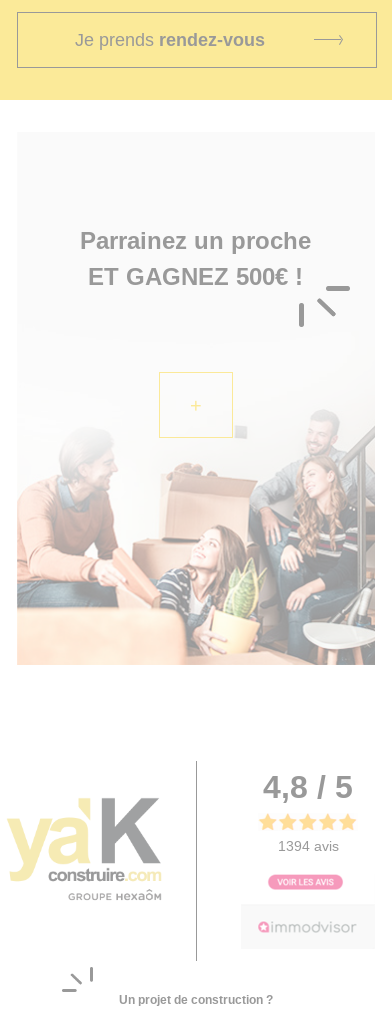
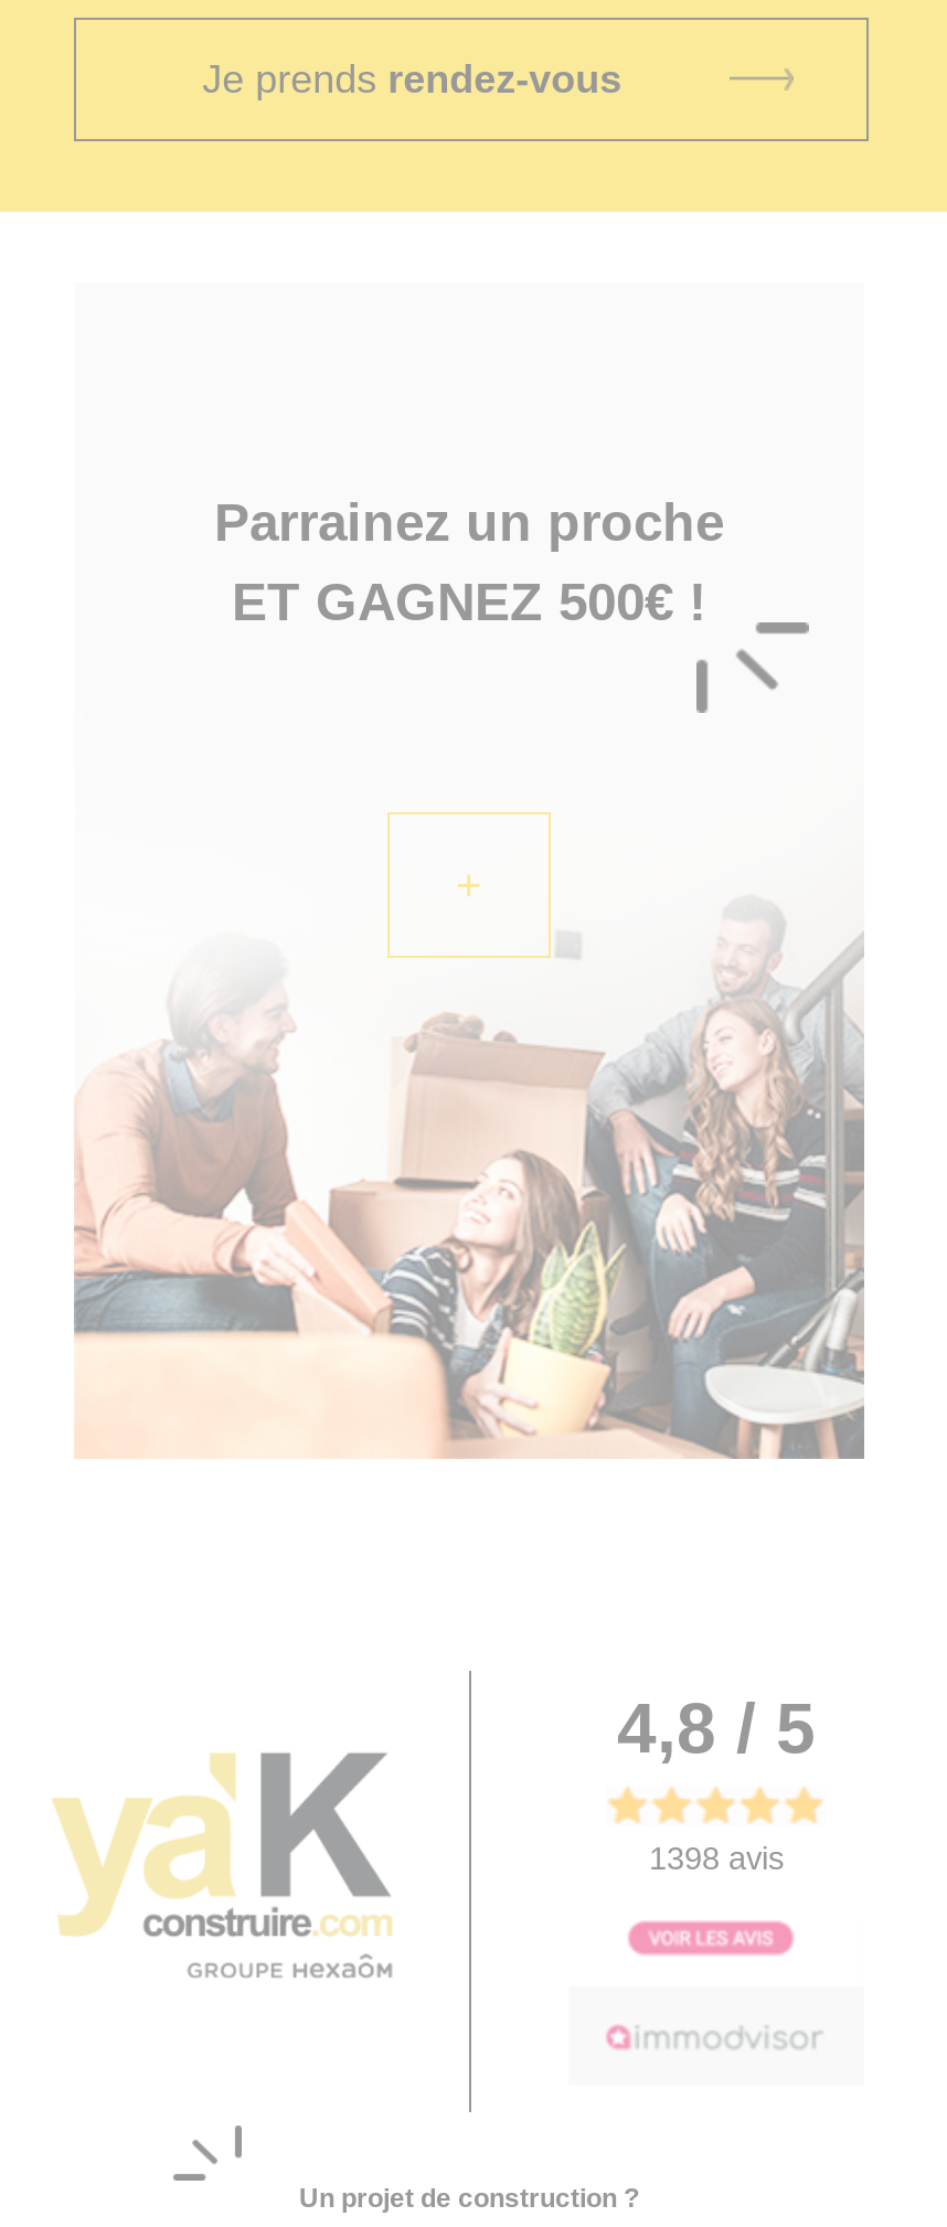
- 1394 avis
+ 1398 avis
